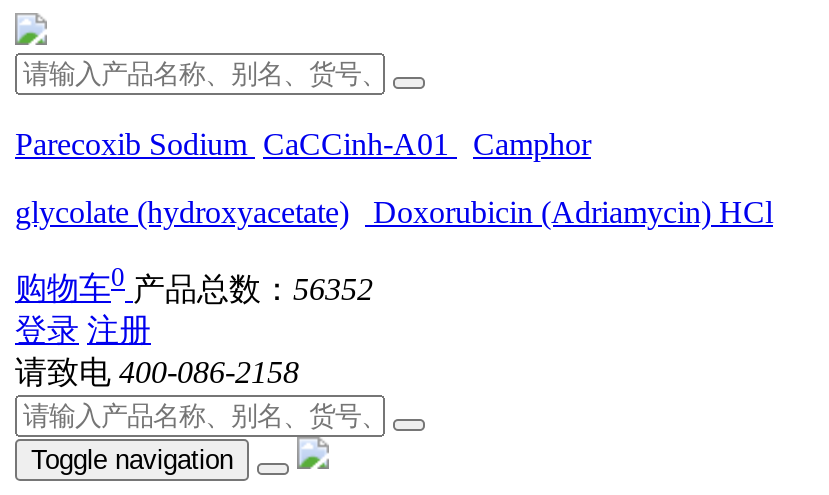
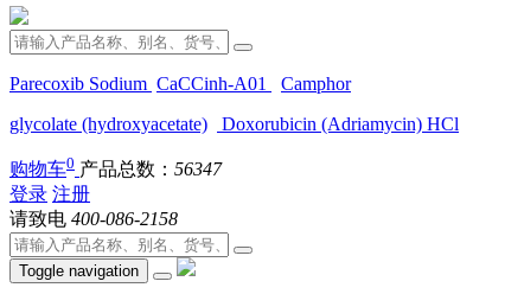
- 购物车0 产品总数：56352
+ 购物车0 产品总数：56347
